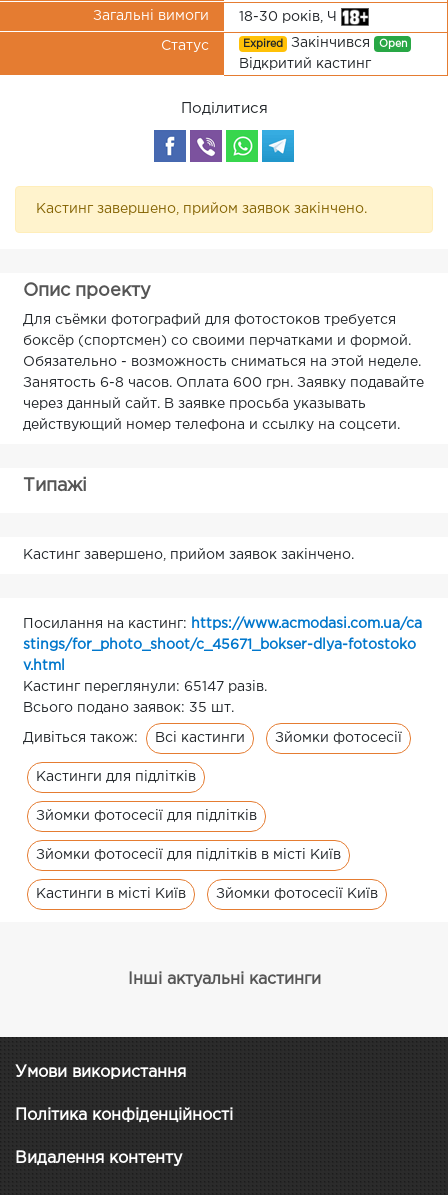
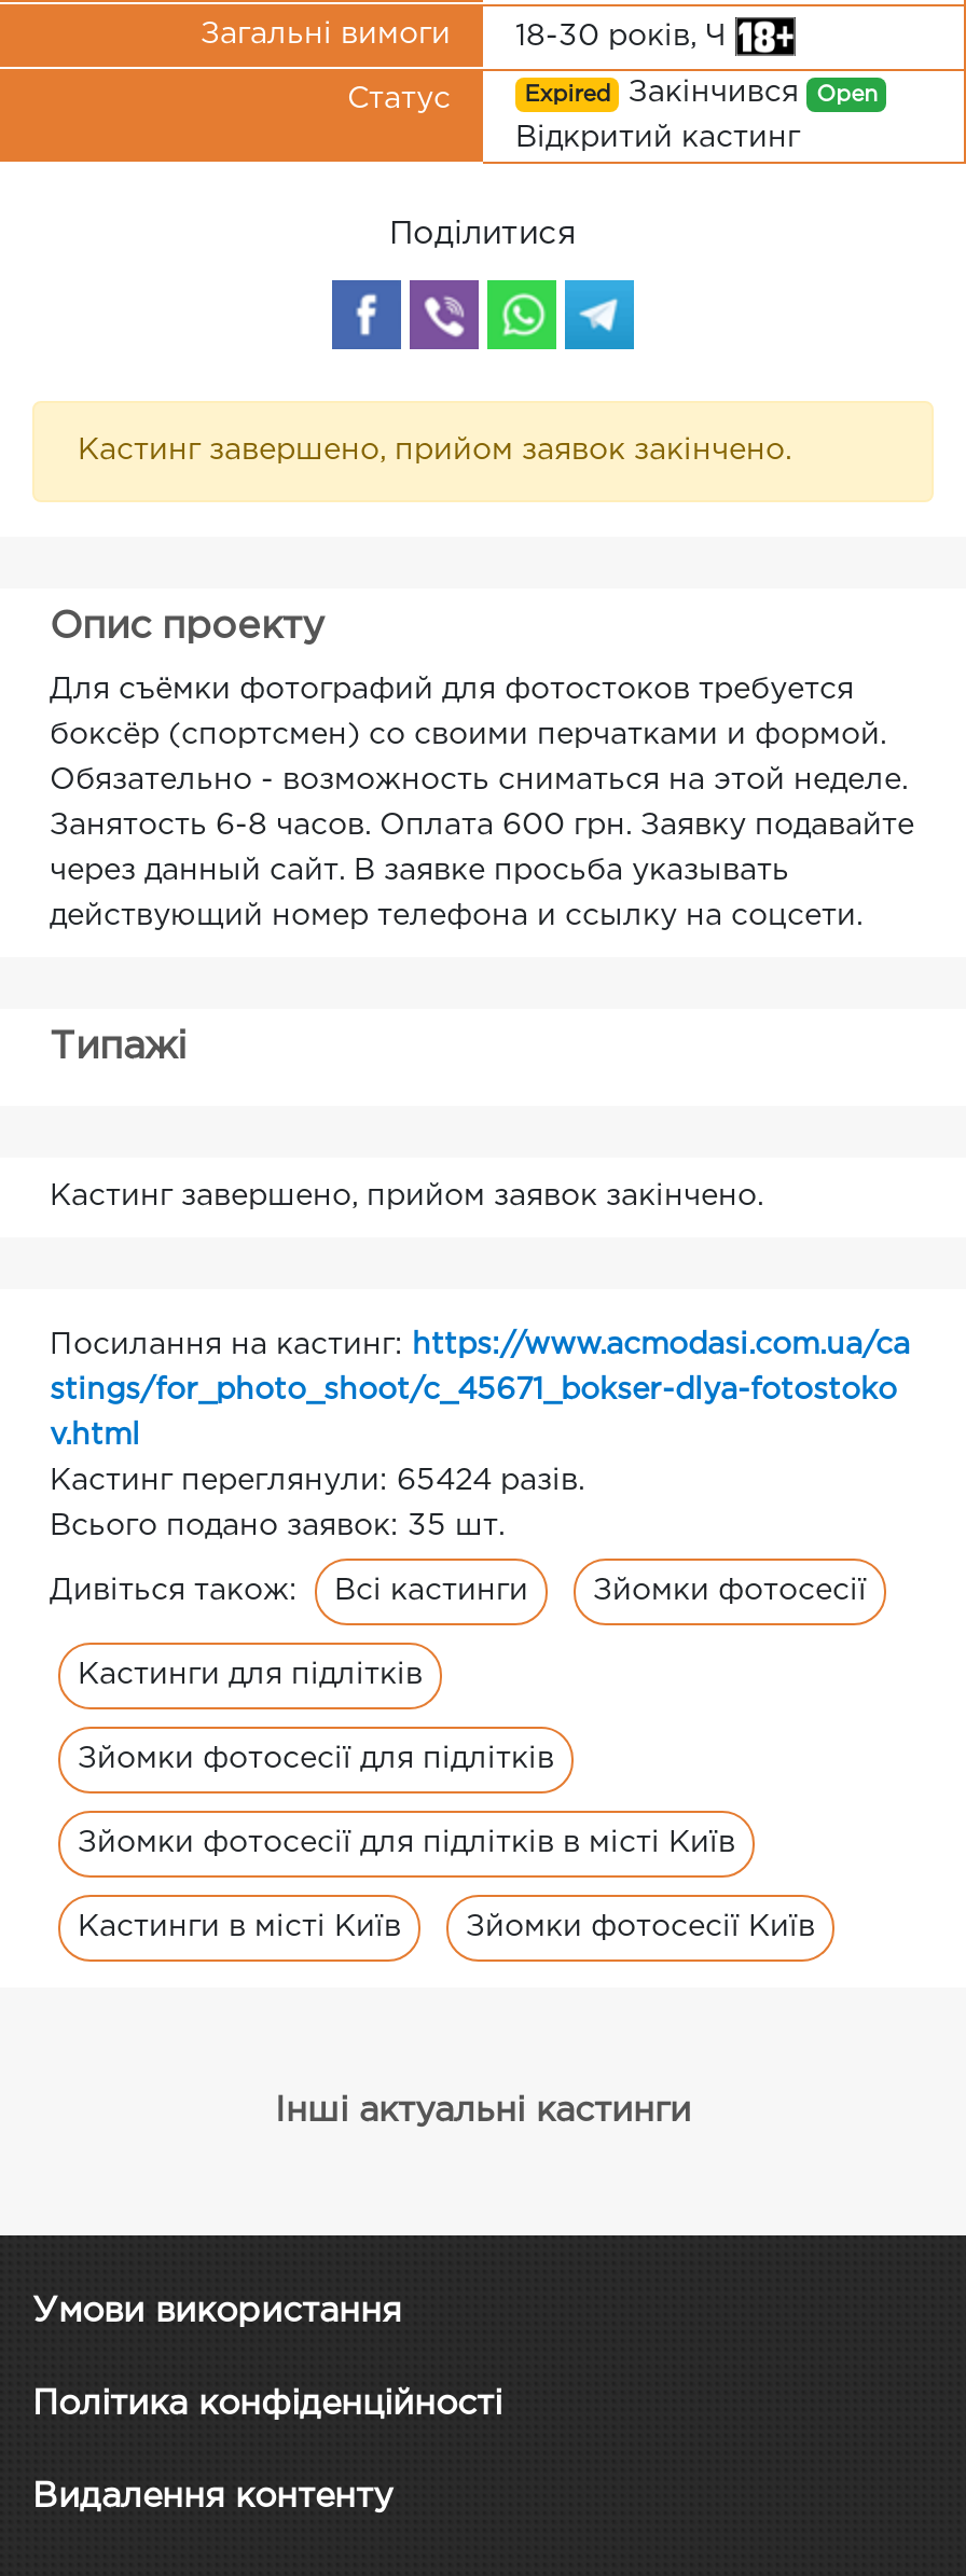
- Кастинг переглянули: 65147 разів.
+ Кастинг переглянули: 65424 разів.
